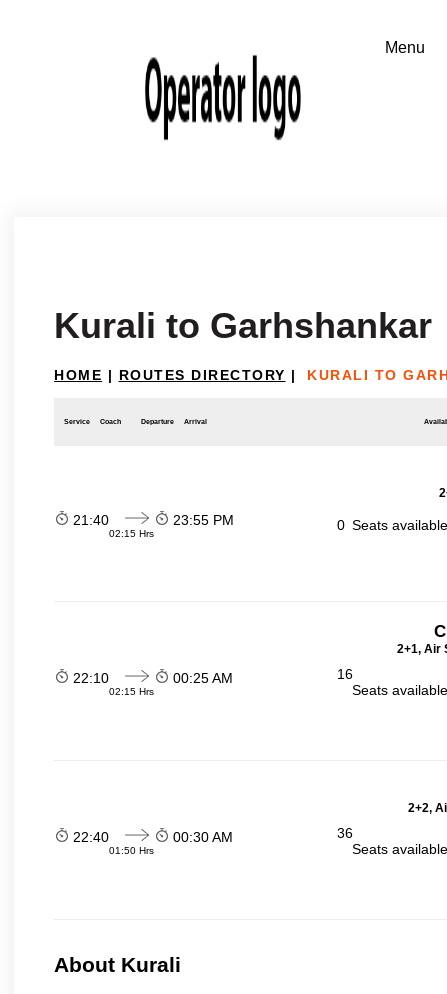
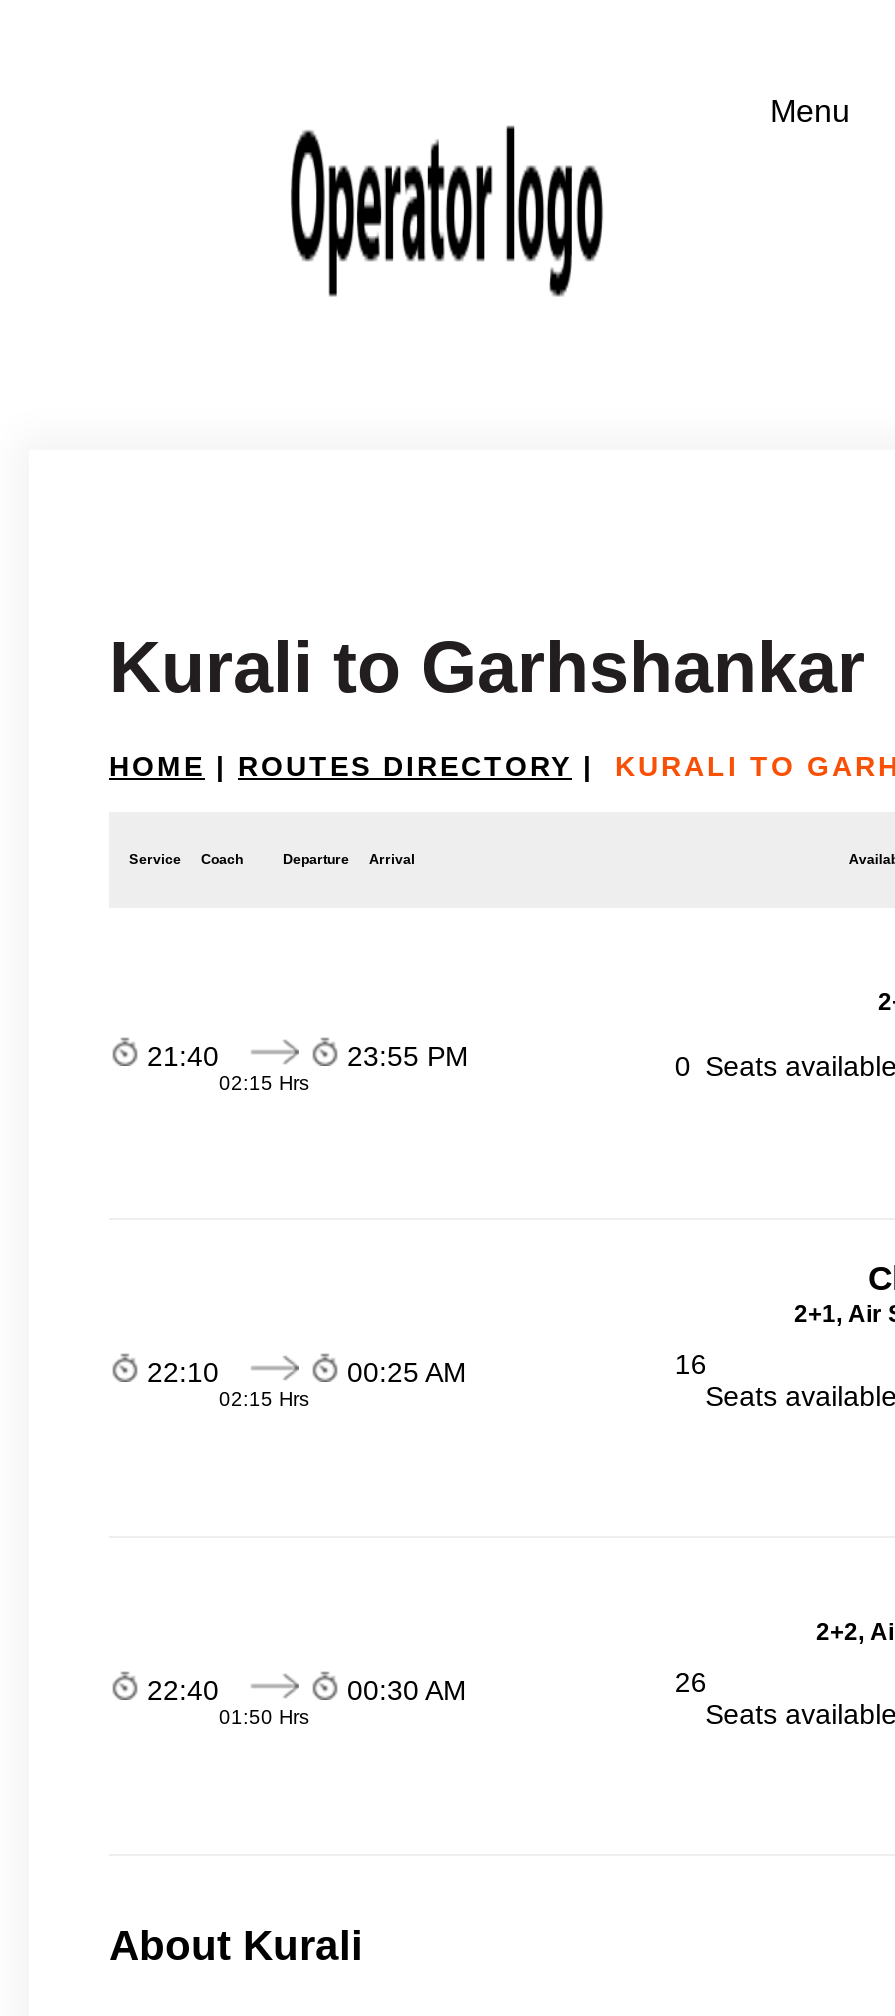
- 36
+ 26
